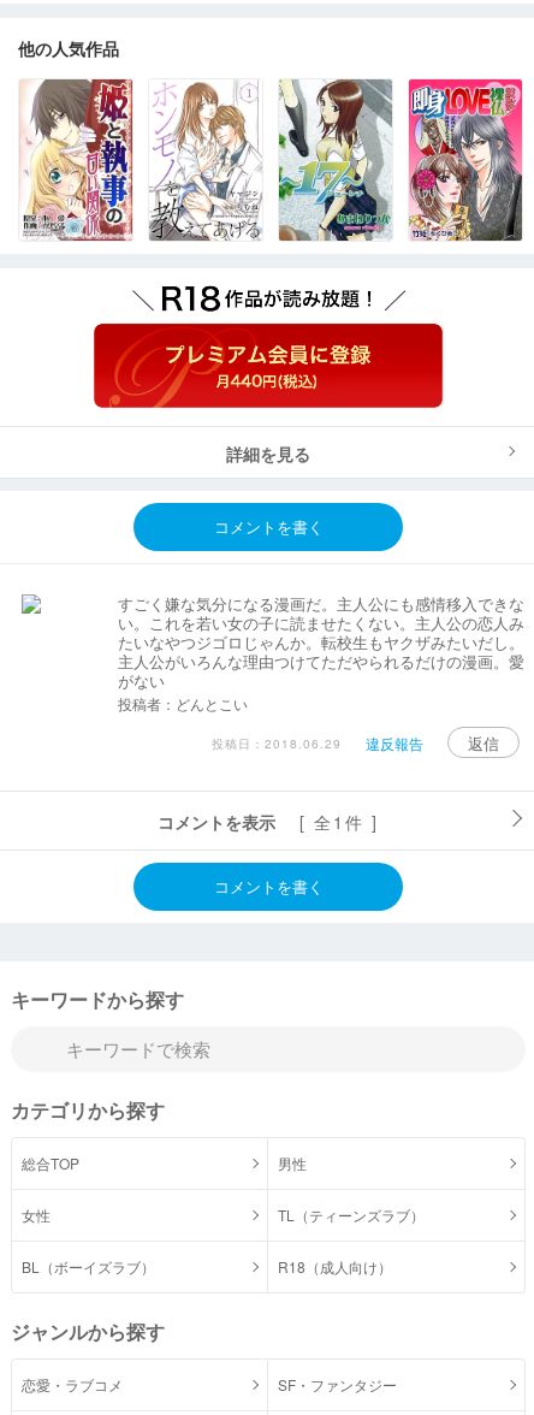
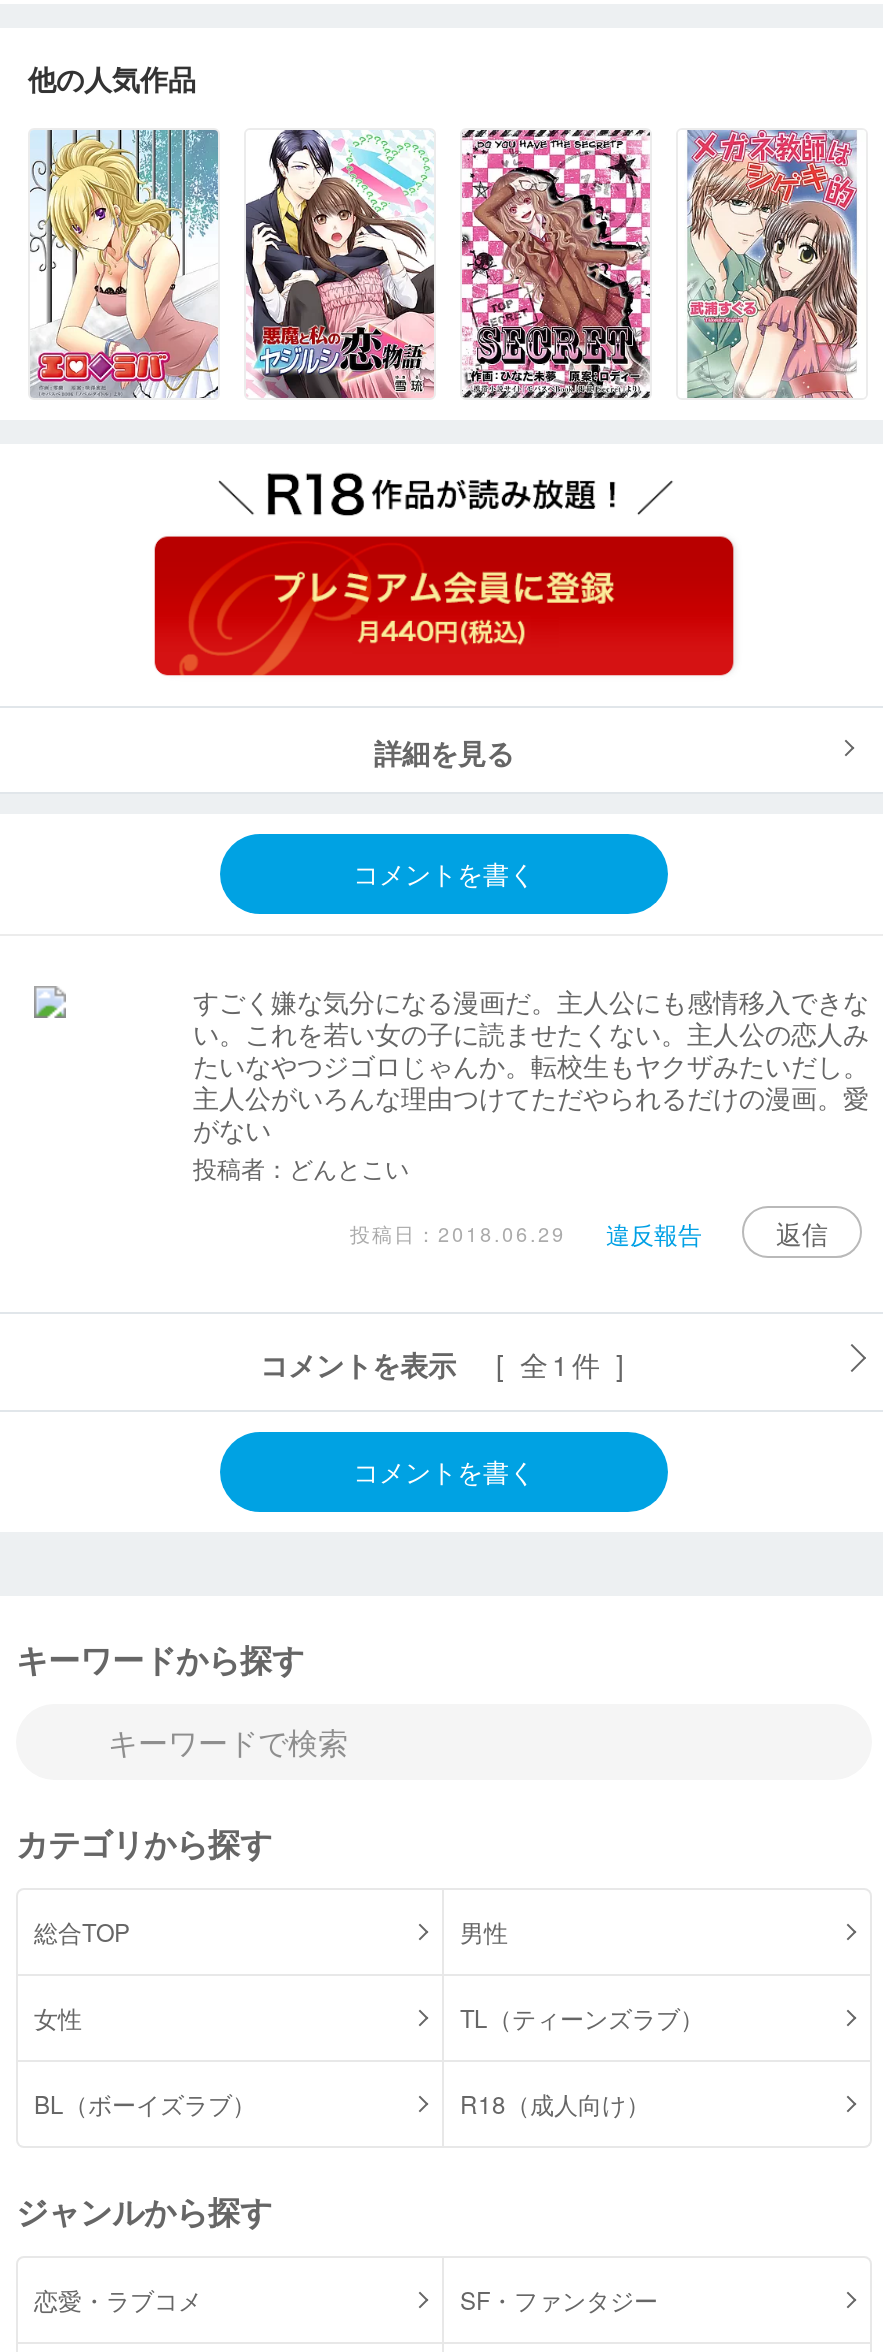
- [image]
+ [image]

- [image]
+ [image]

- [image]
+ [image]

- [image]
+ [image]
